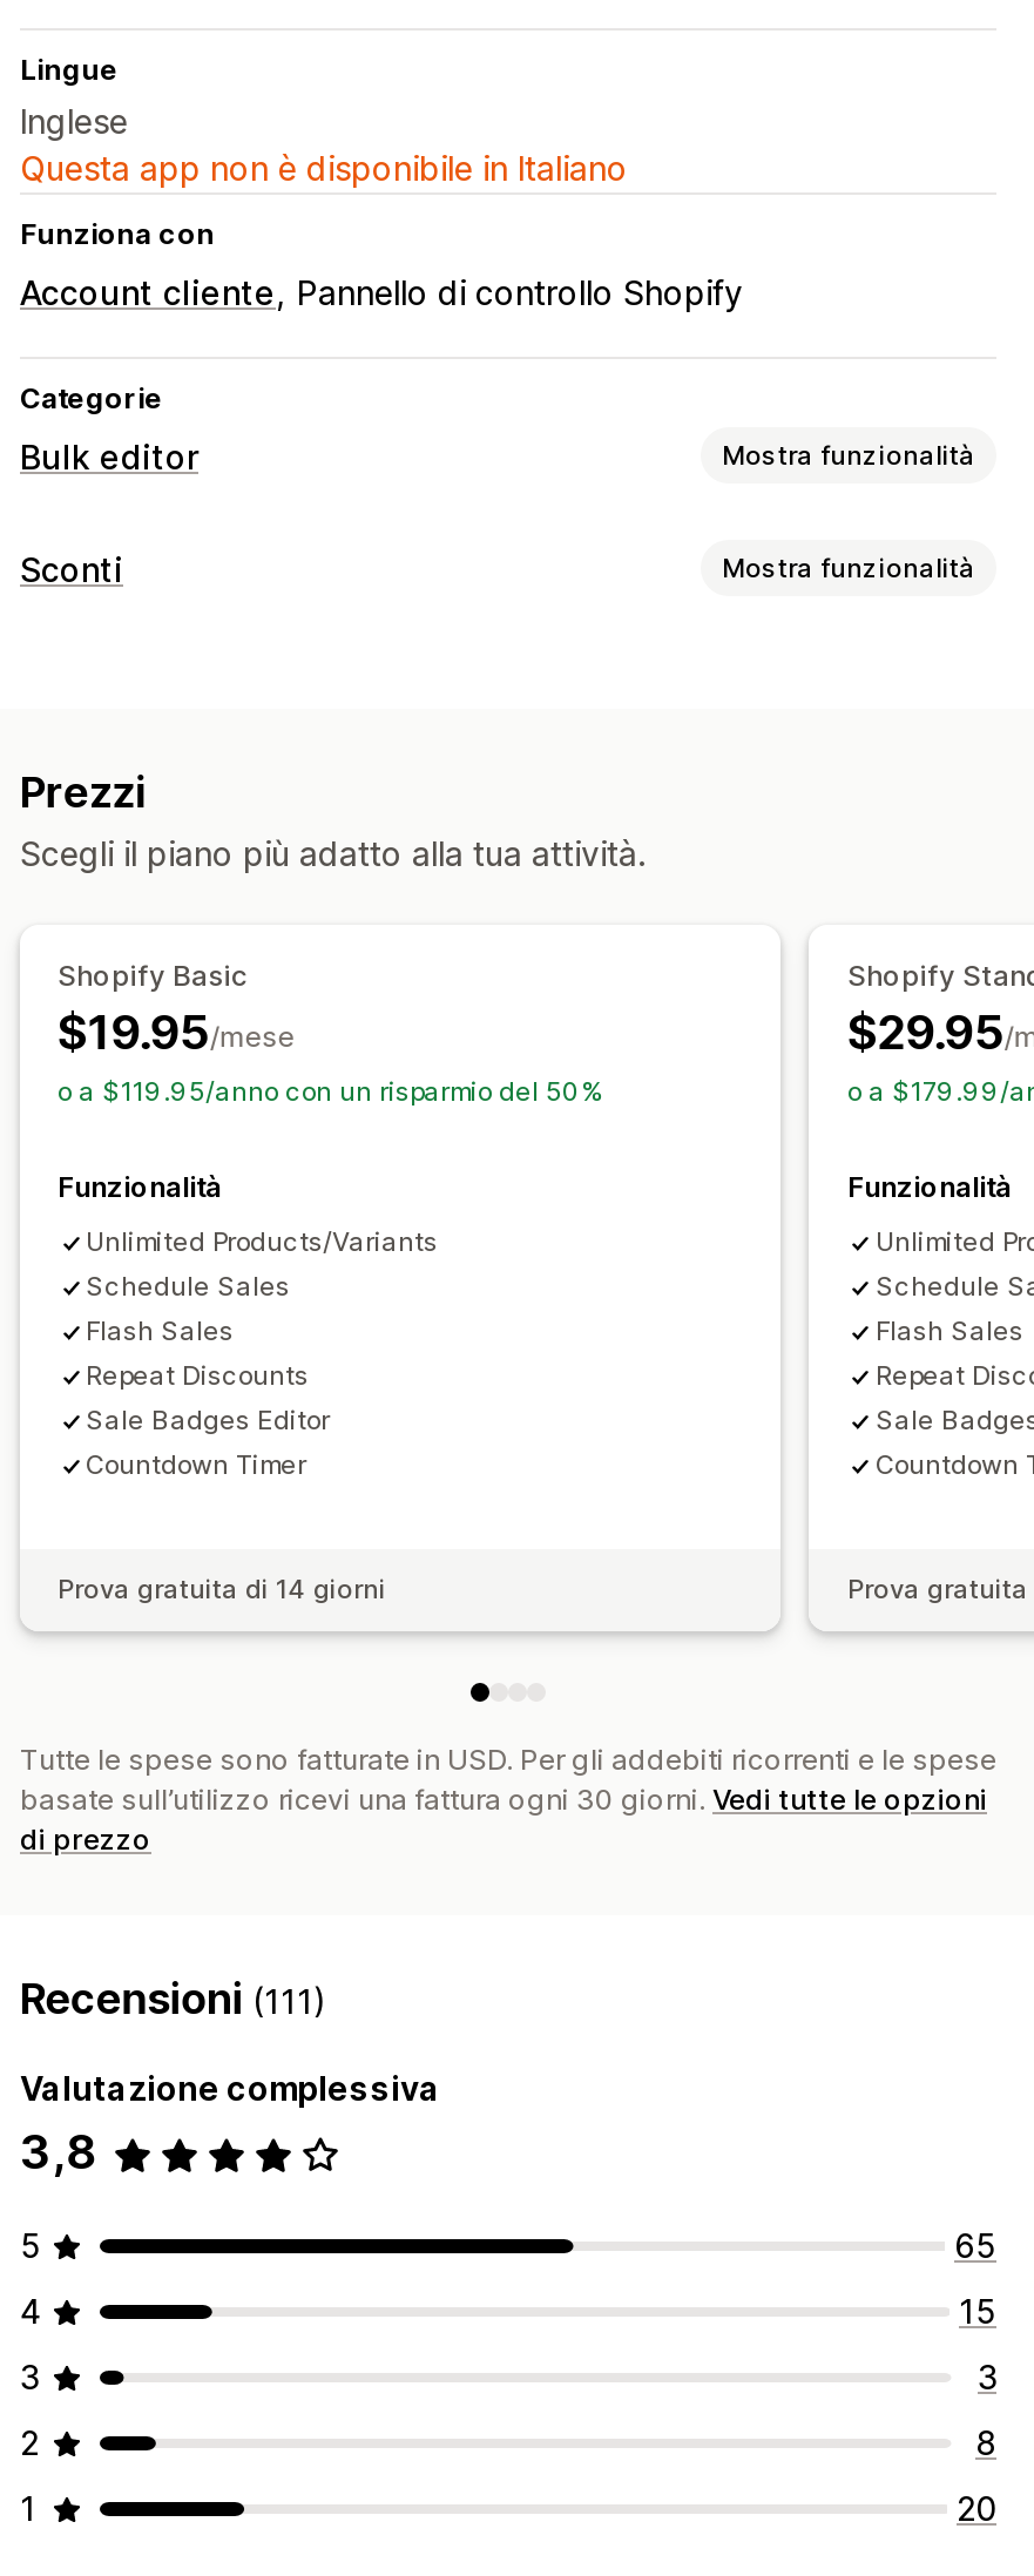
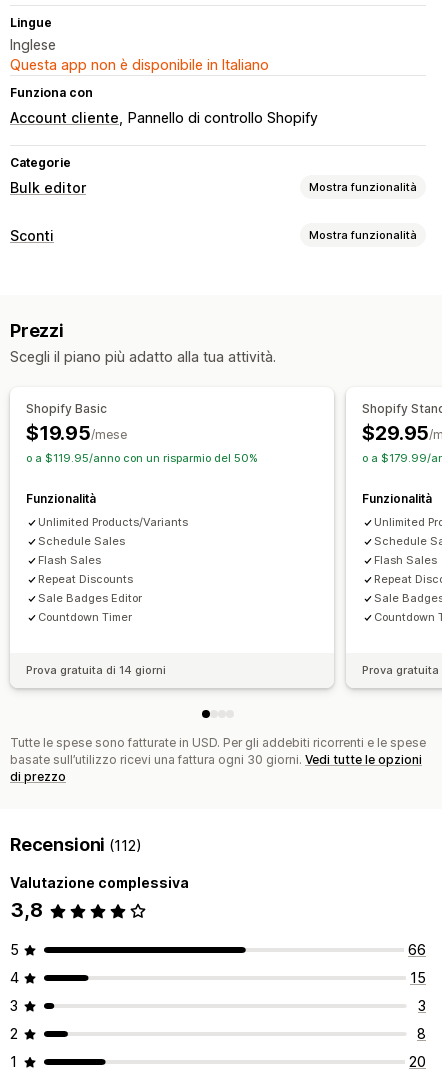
- Recensioni (111)
+ Recensioni (112)

- 65
+ 66
